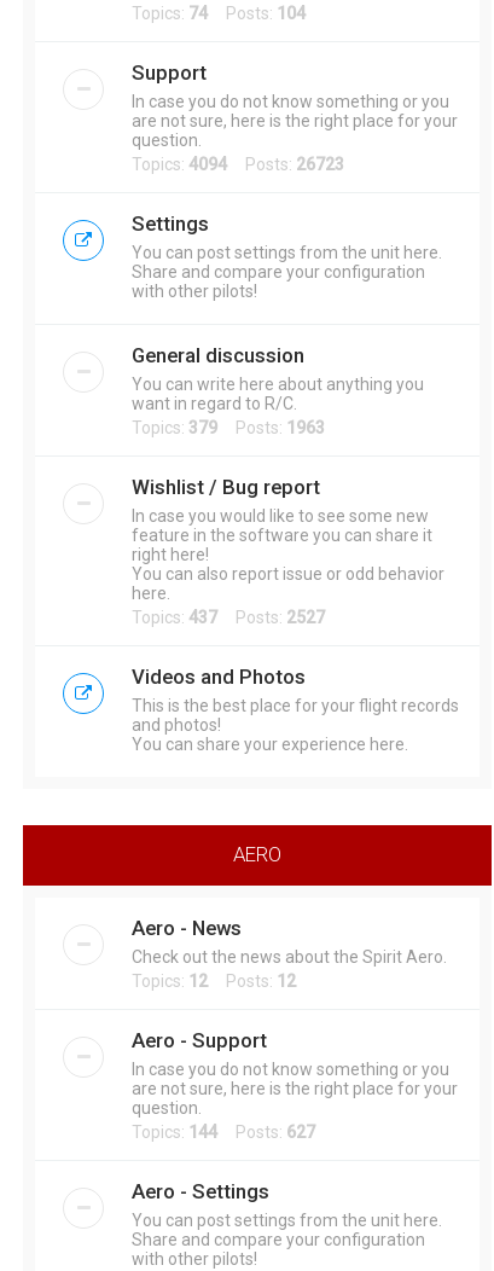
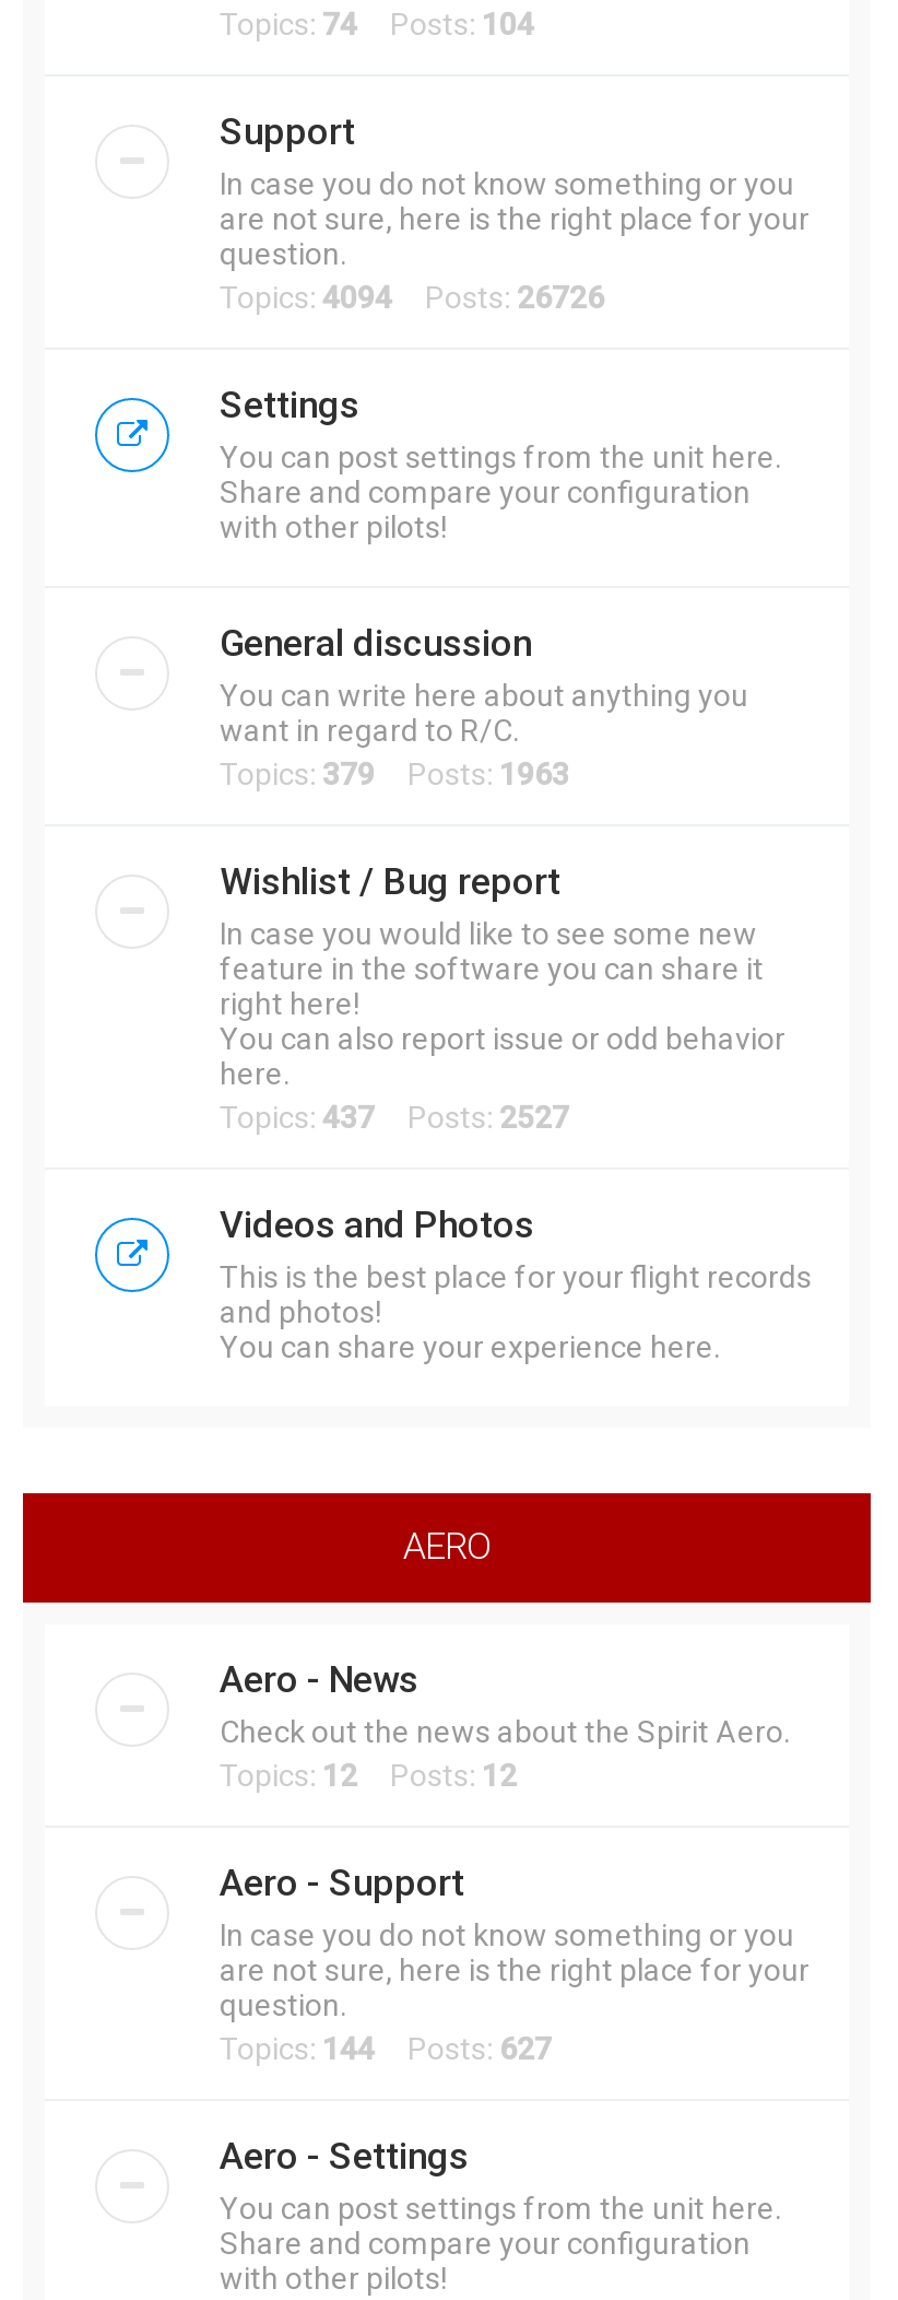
- Topics: 4094 Posts: 26723
+ Topics: 4094 Posts: 26726
